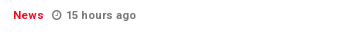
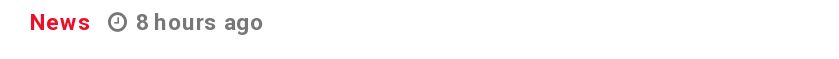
- News 15 hours ago
+ News 8 hours ago
